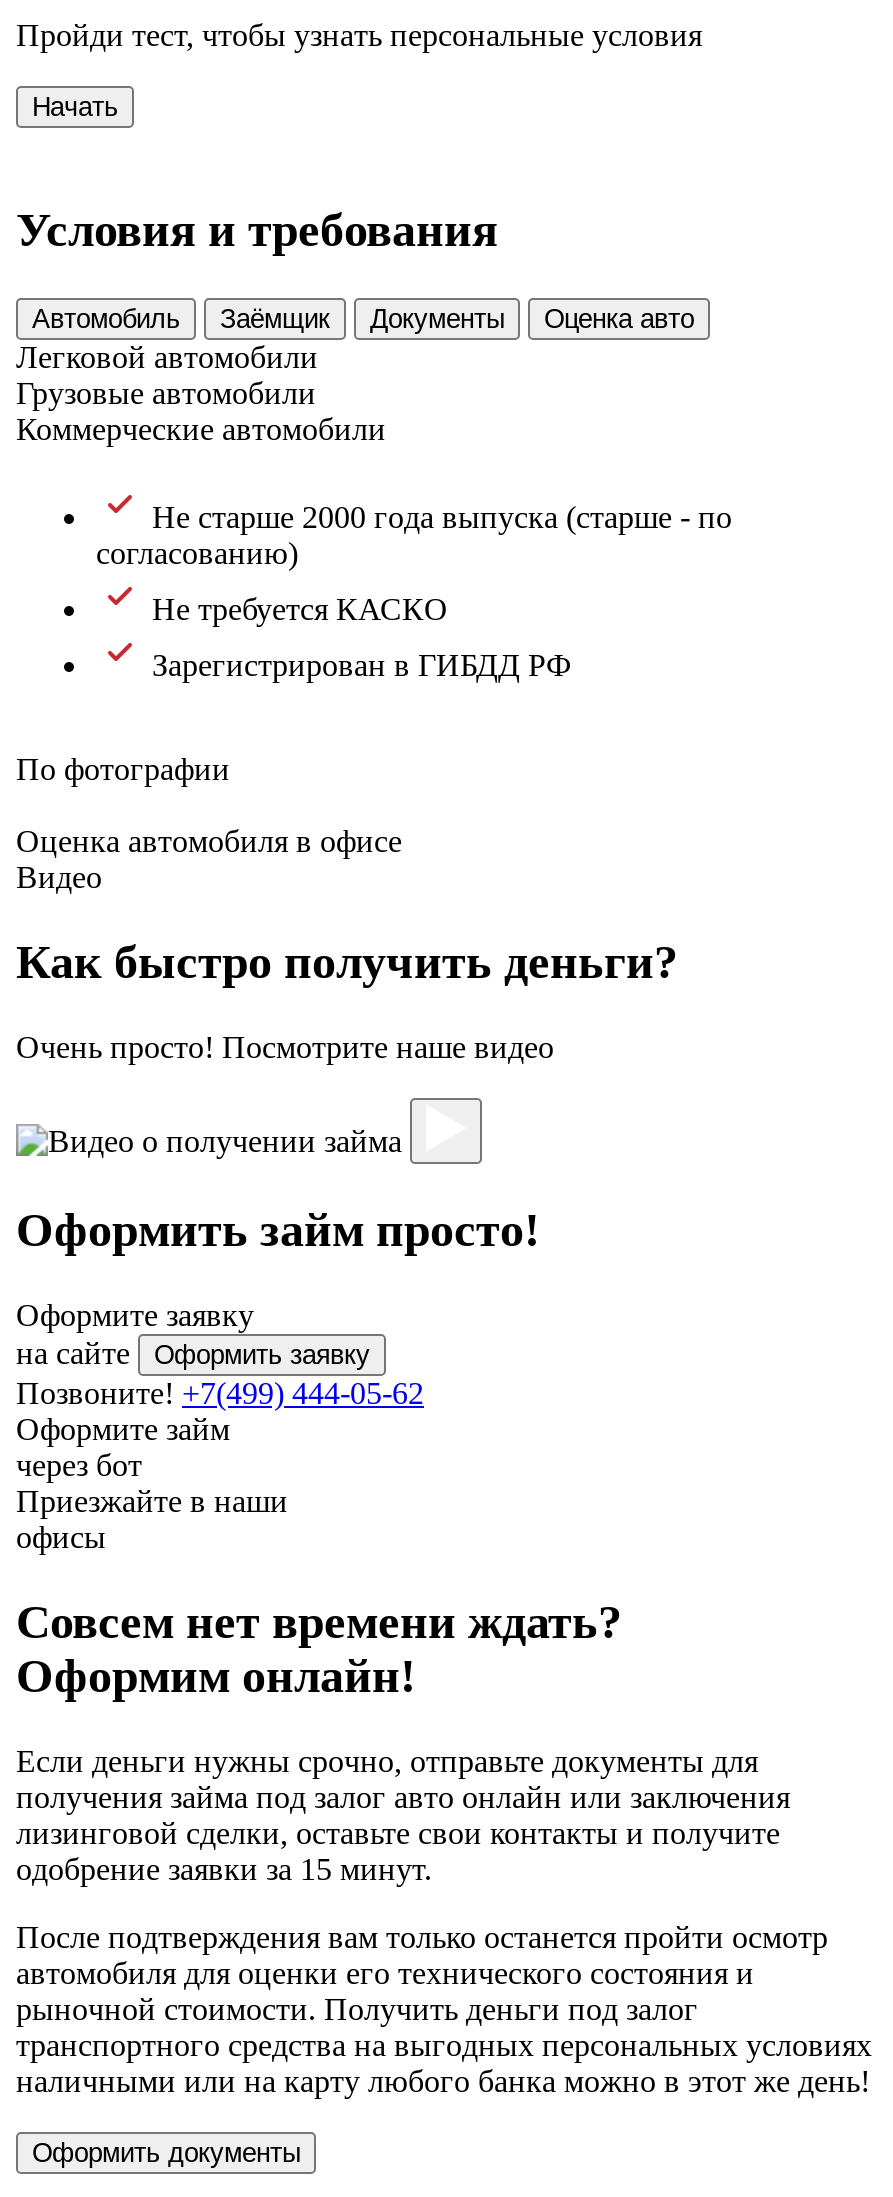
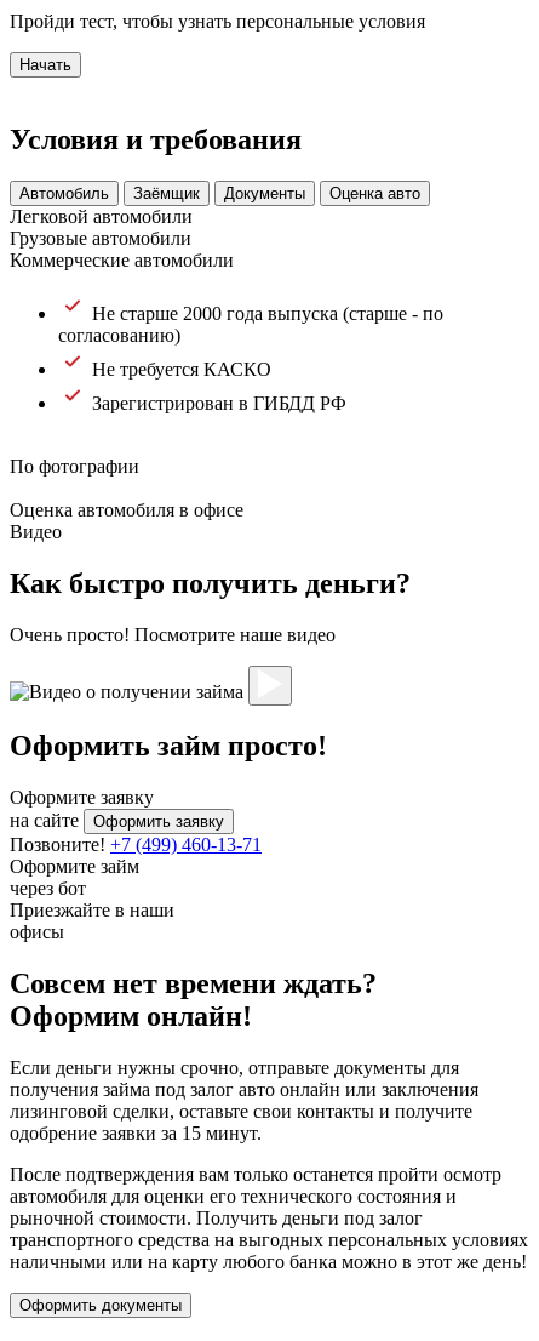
- Позвоните! +7(499) 444-05-62
+ Позвоните! +7 (499) 460-13-71
